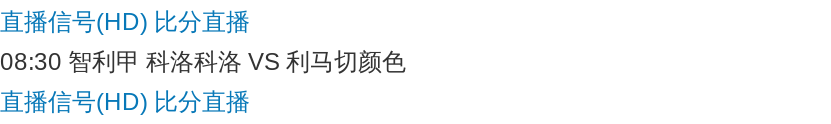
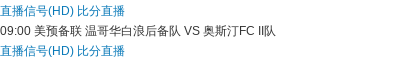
- 08:30 智利甲科洛科洛 VS 利马切颜色
+ 09:00 美预备联温哥华白浪后备队 VS 奥斯汀FC II队
